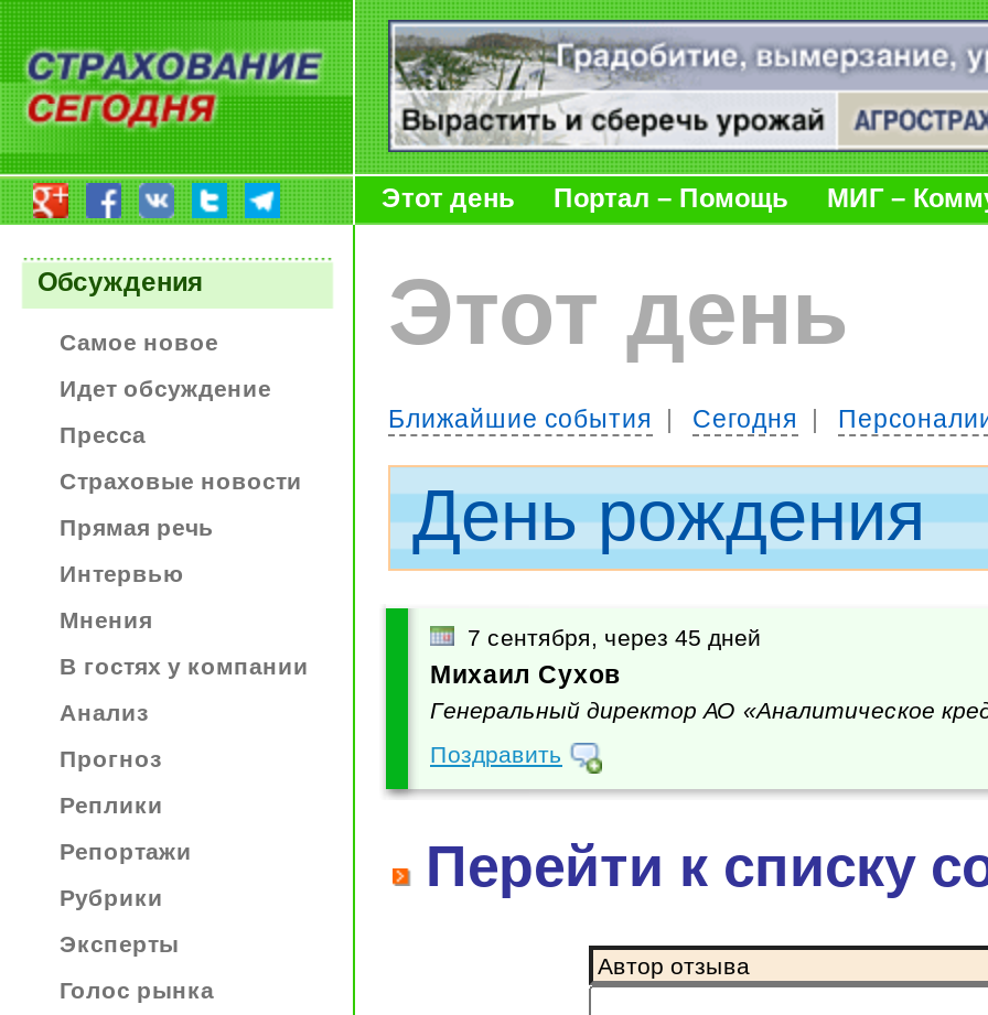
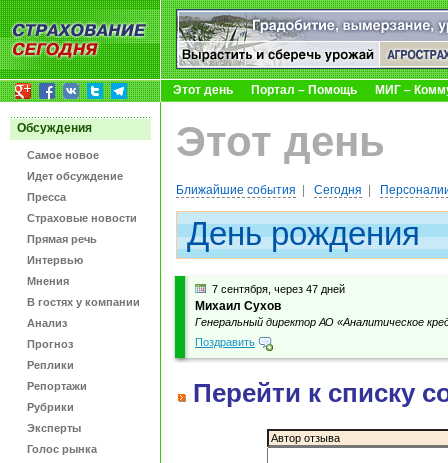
- 7 сентября, через 45 дней
+ 7 сентября, через 47 дней
